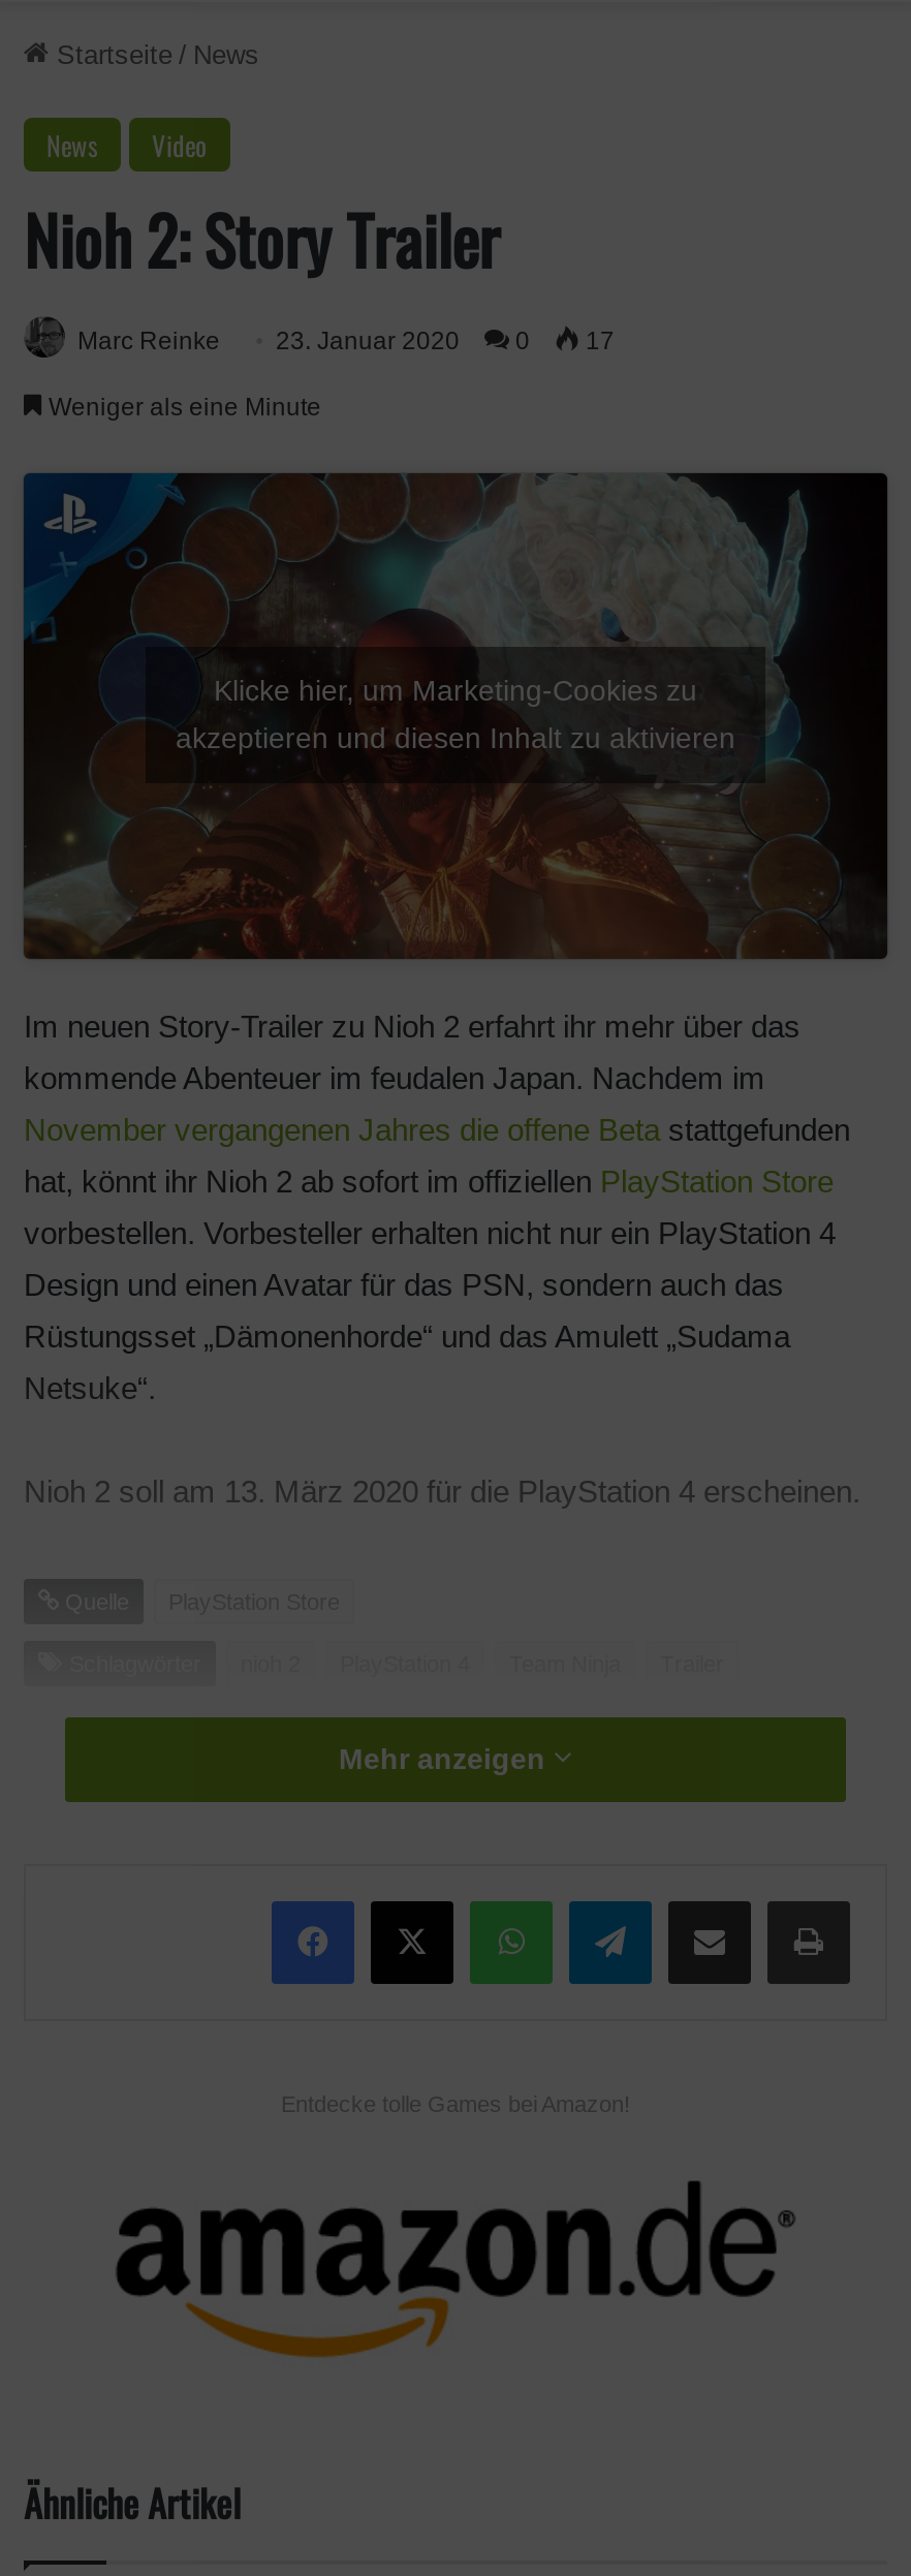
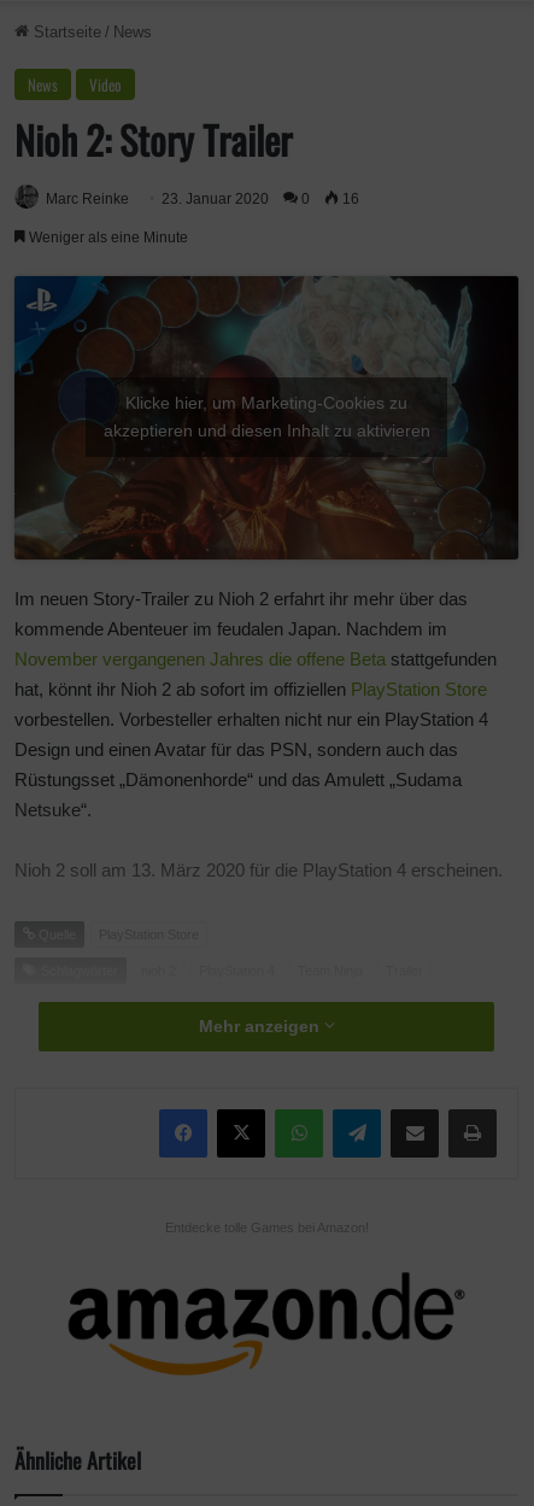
- Marc Reinke 23. Januar 2020 0 17
+ Marc Reinke 23. Januar 2020 0 16
